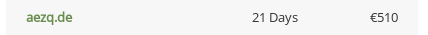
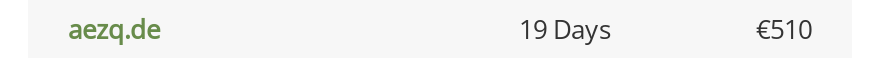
- 21 Days
+ 19 Days
